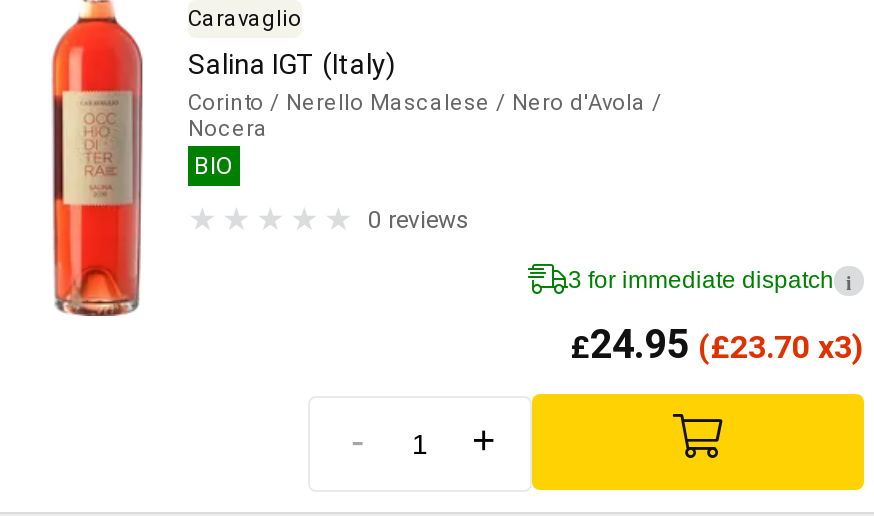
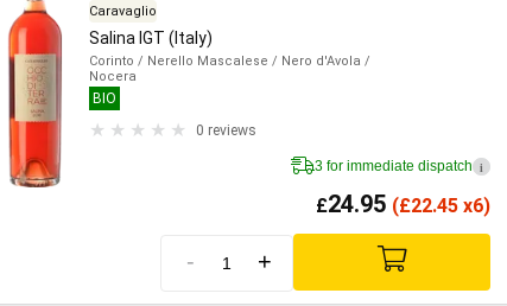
- £24.95 (£23.70 x3)
+ £24.95 (£22.45 x6)
